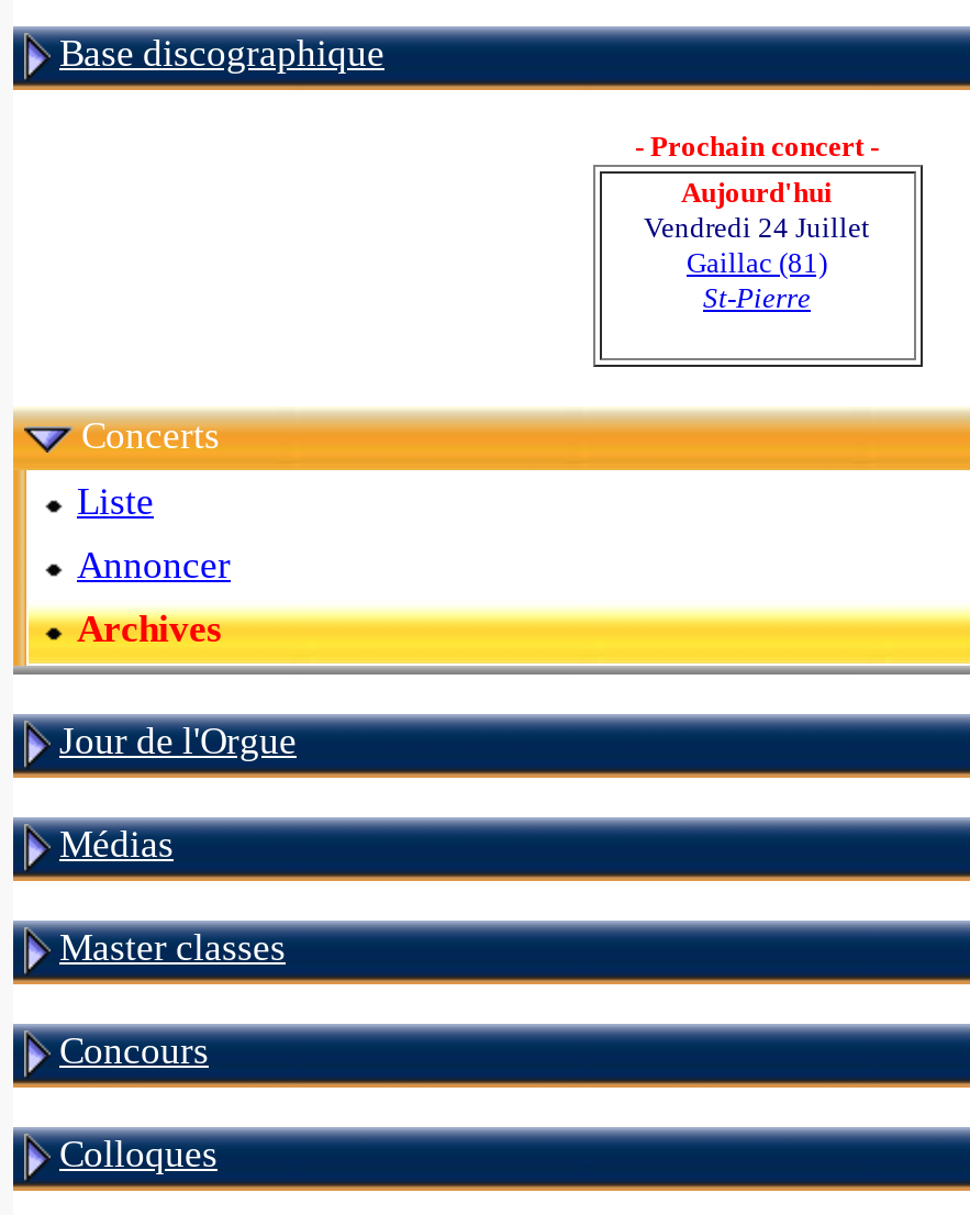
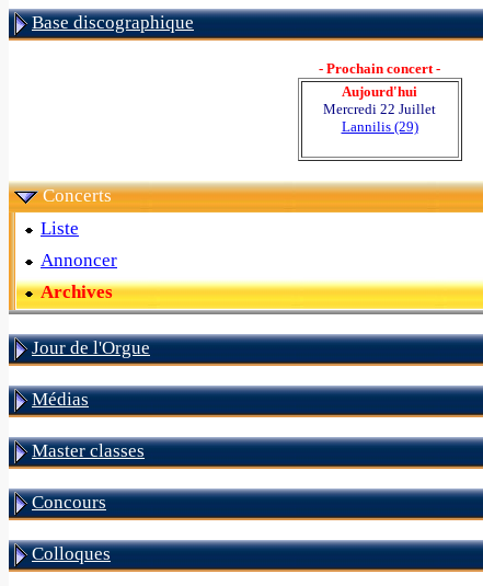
- Vendredi 24 Juillet
- Gaillac (81)
- St-Pierre
+ Mercredi 22 Juillet
+ Lannilis (29)
